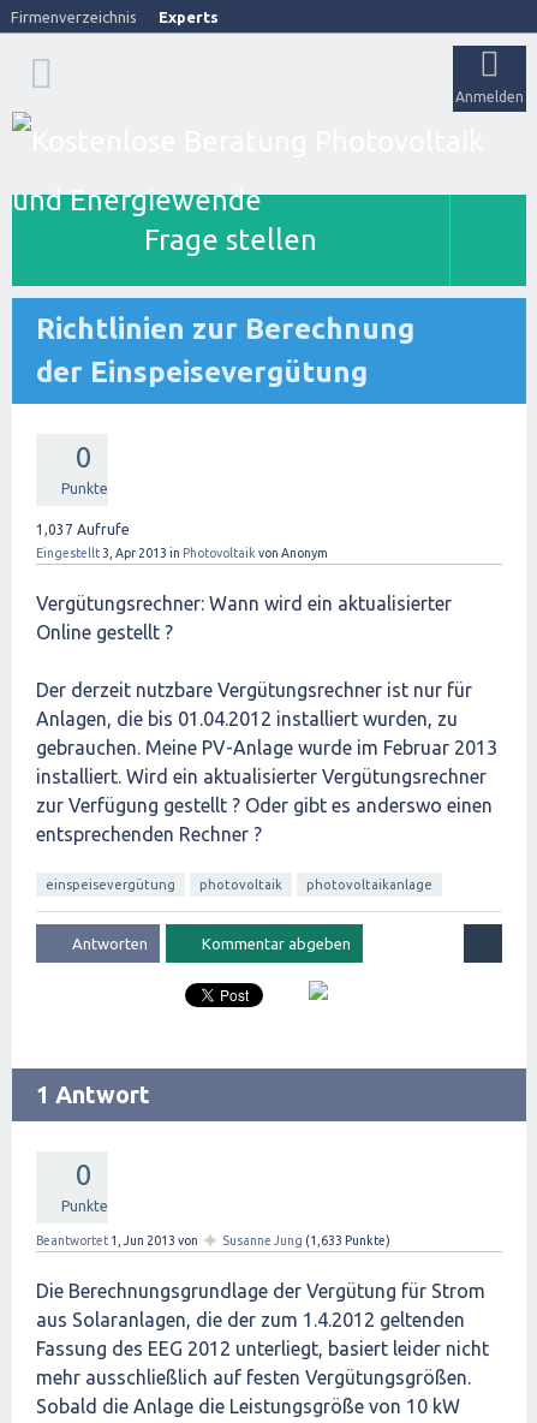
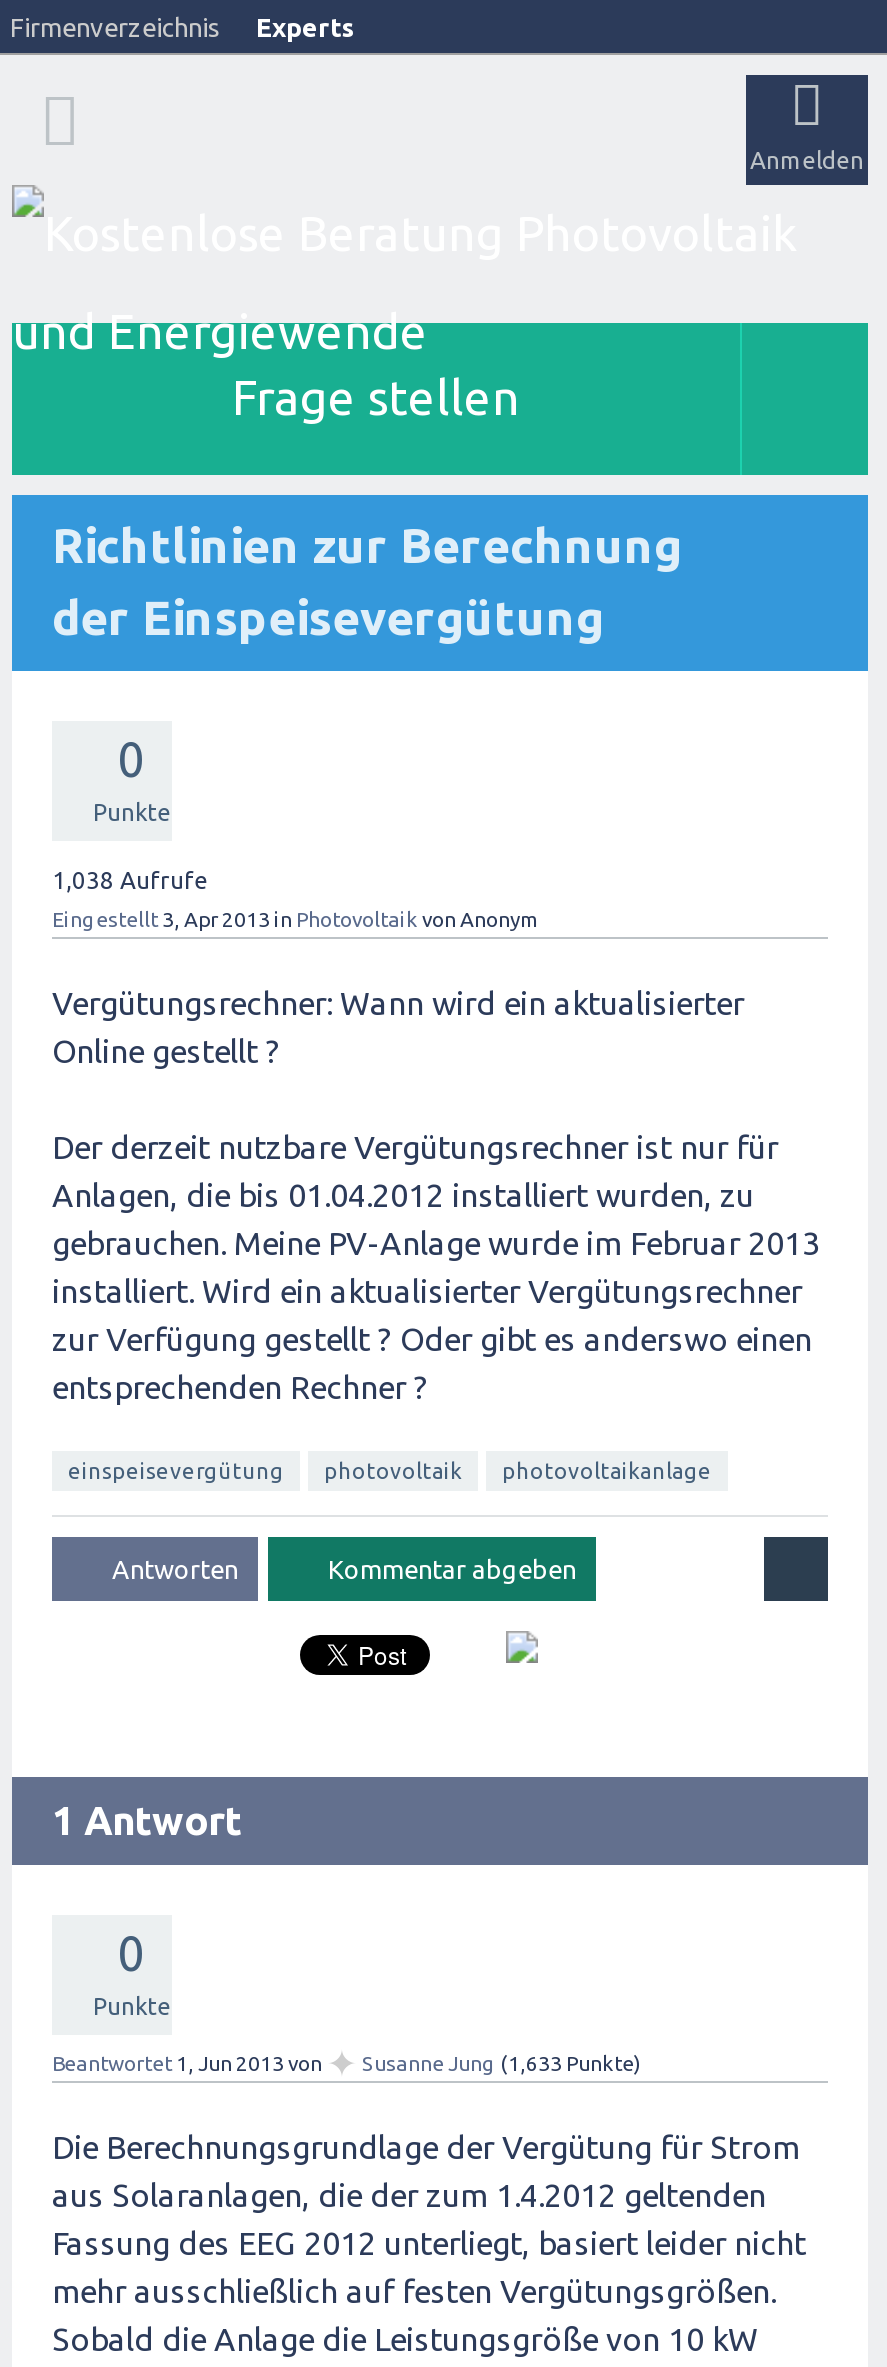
- 1,037 Aufrufe
+ 1,038 Aufrufe
